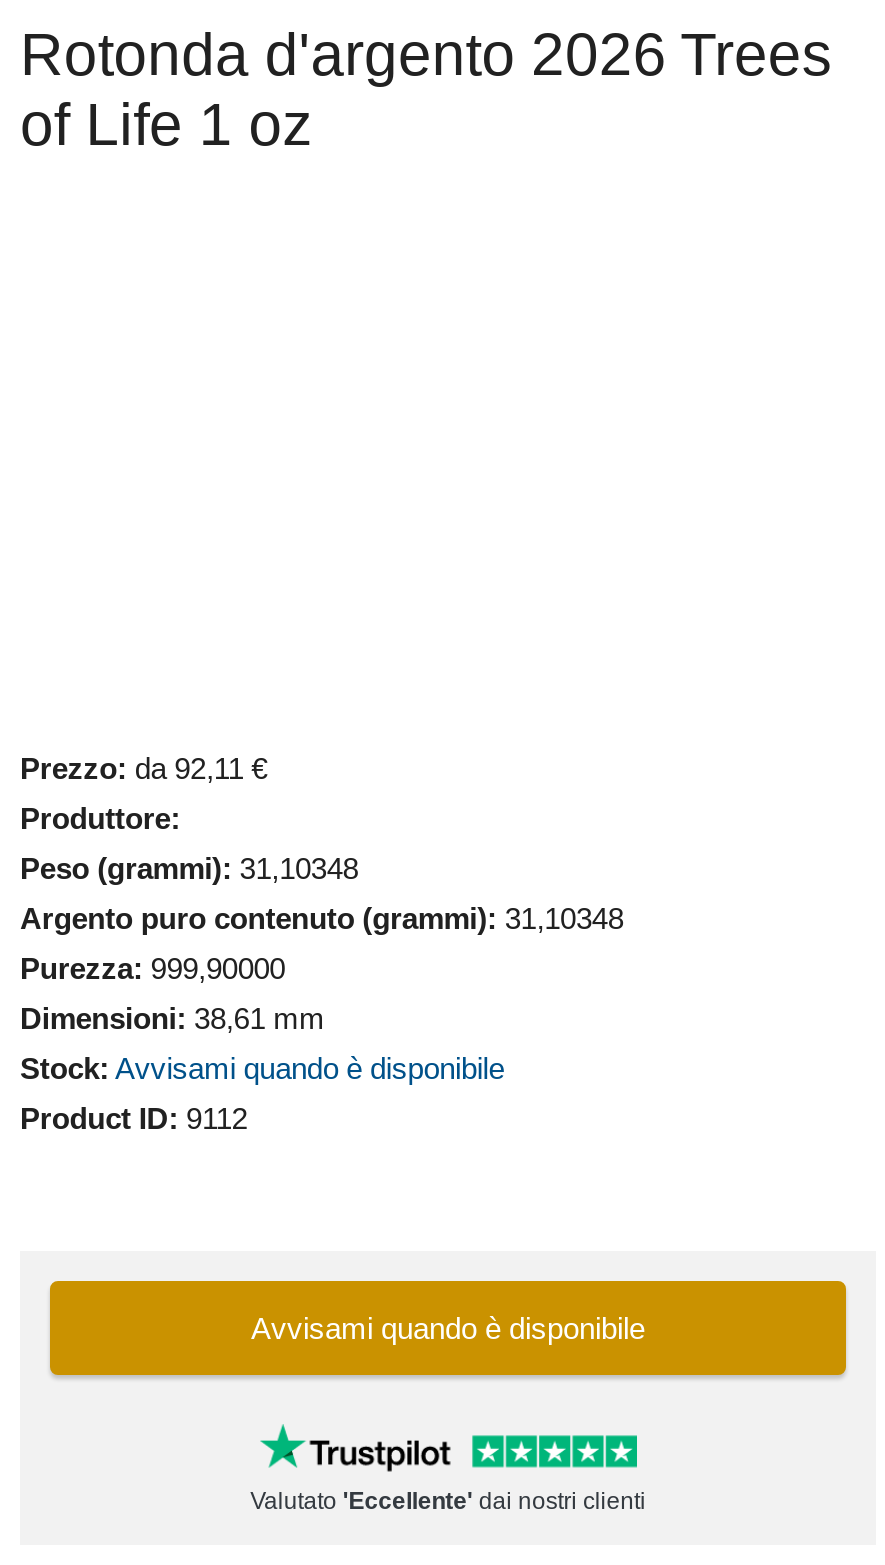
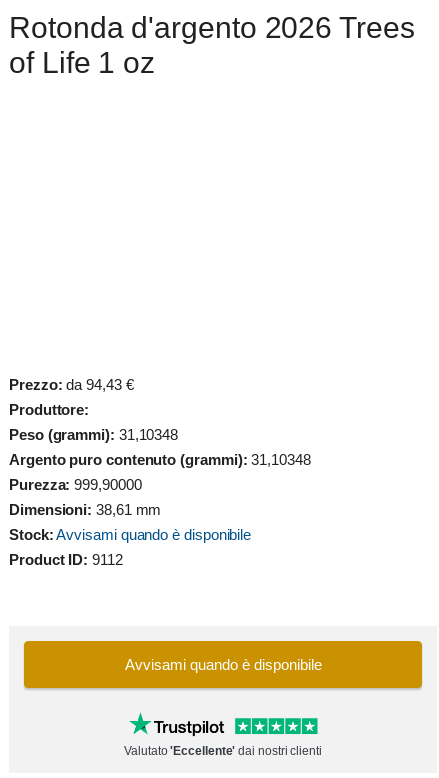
- Prezzo: da 92,11 €
+ Prezzo: da 94,43 €
